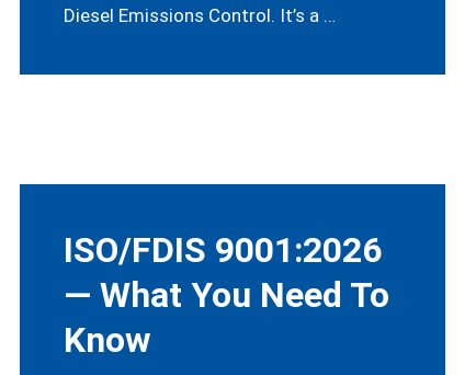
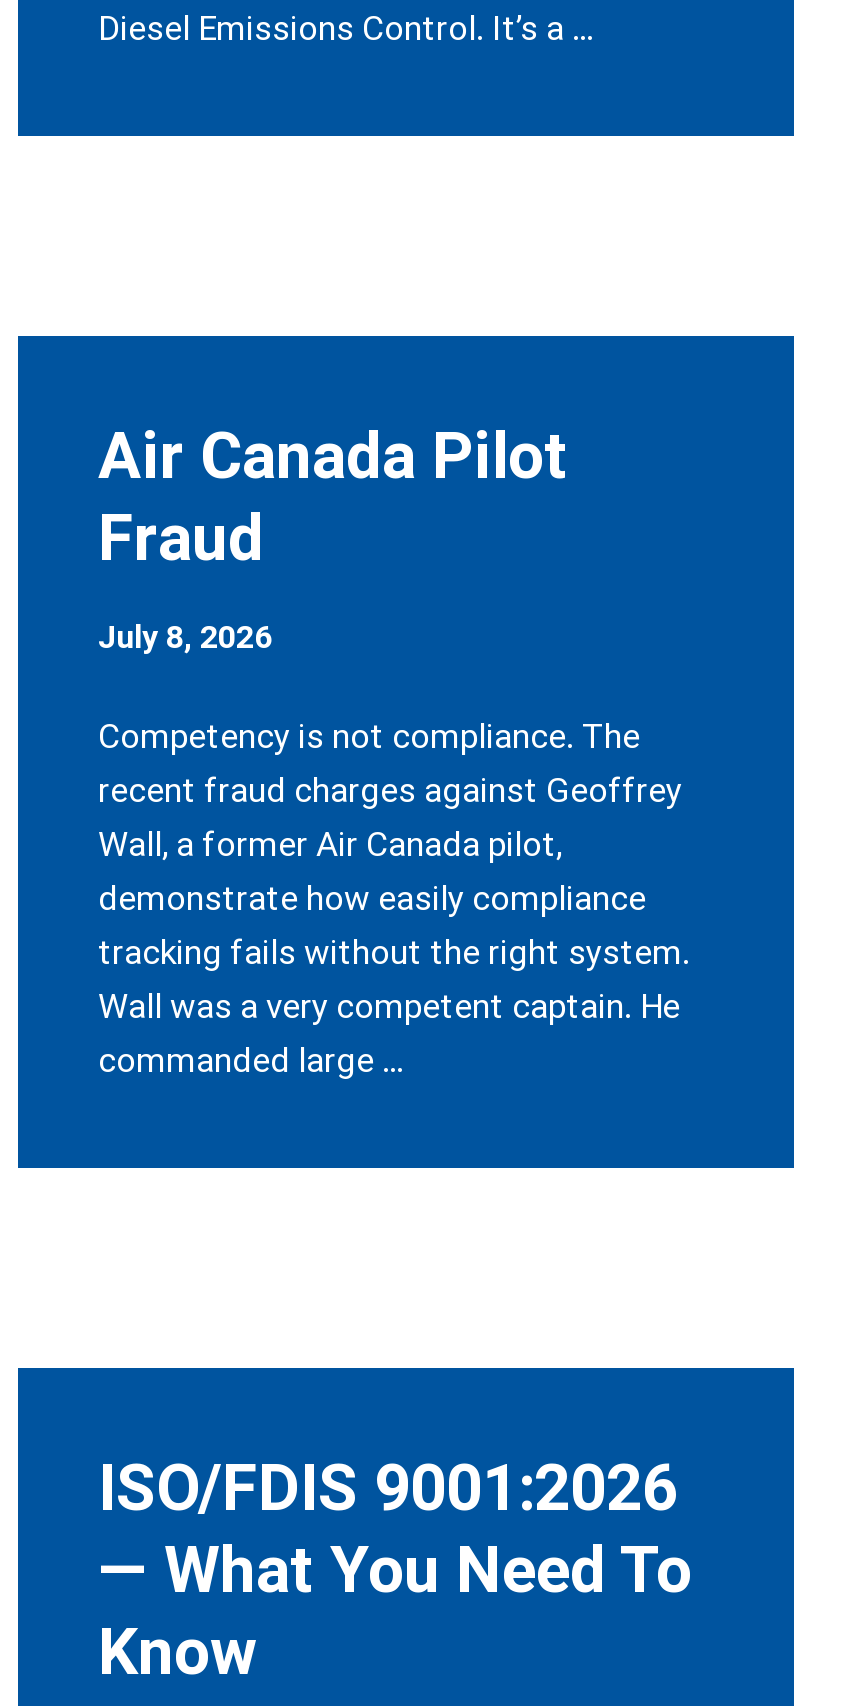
+ Air Canada Pilot
+ Fraud
+ July 8, 2026
+ Competency is not compliance. The
+ recent fraud charges against Geoffrey
+ Wall, a former Air Canada pilot,
+ demonstrate how easily compliance
+ tracking fails without the right system.
+ Wall was a very competent captain. He
+ commanded large …
